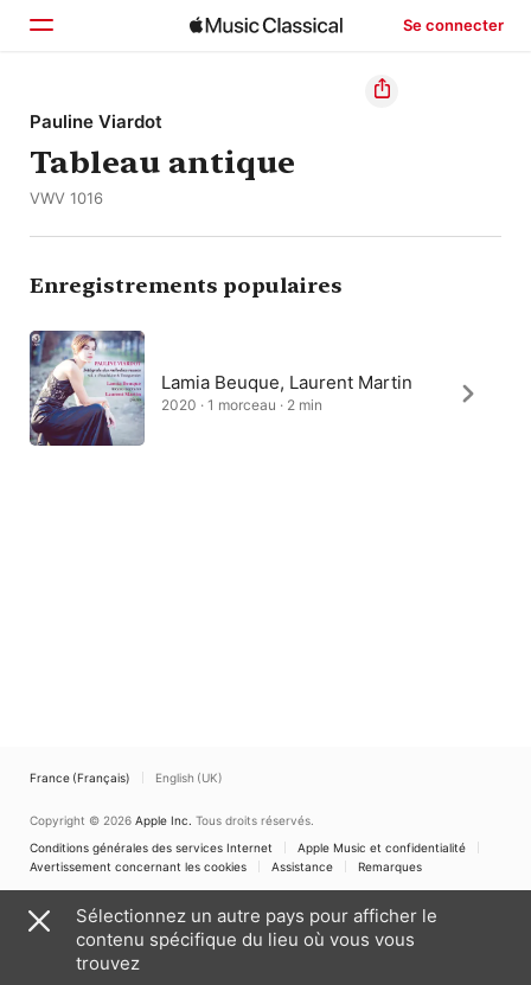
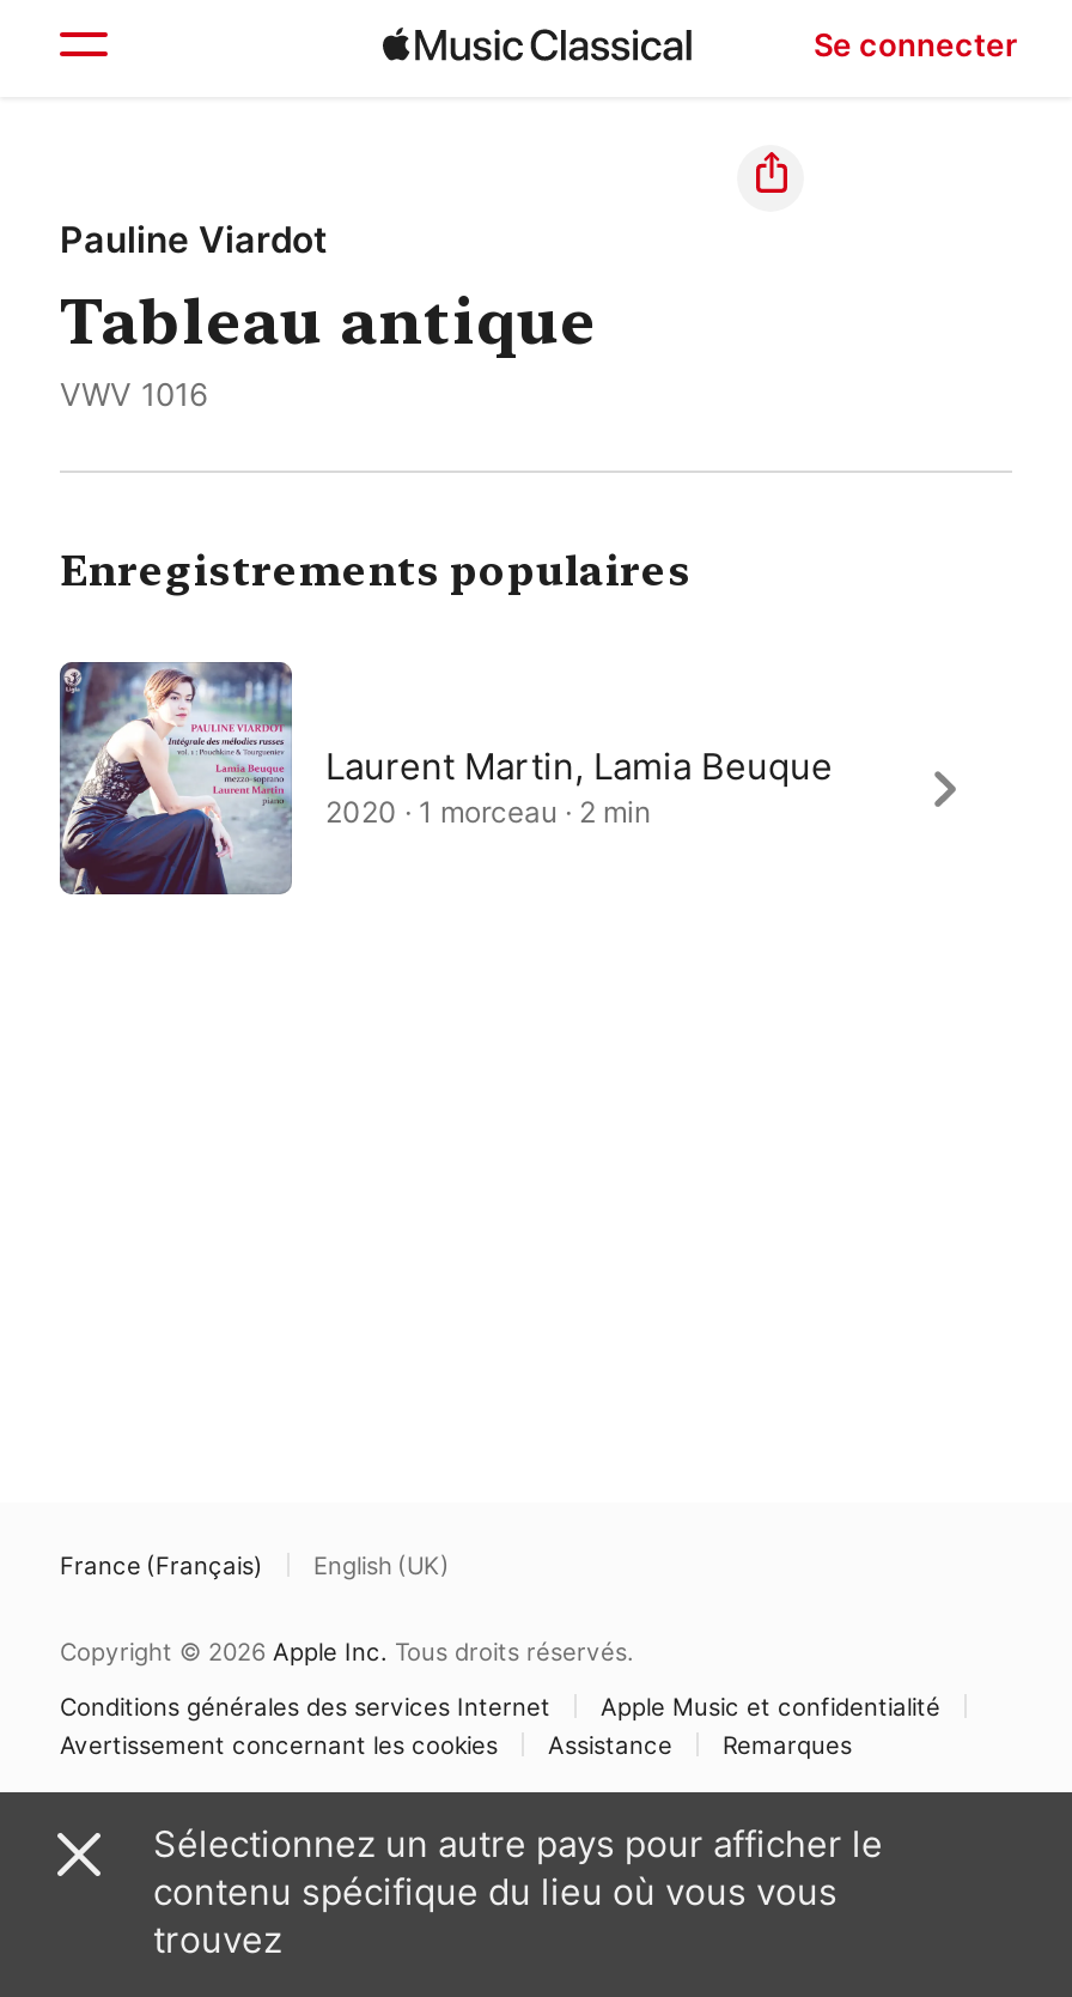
- Lamia Beuque, Laurent Martin
+ Laurent Martin, Lamia Beuque
